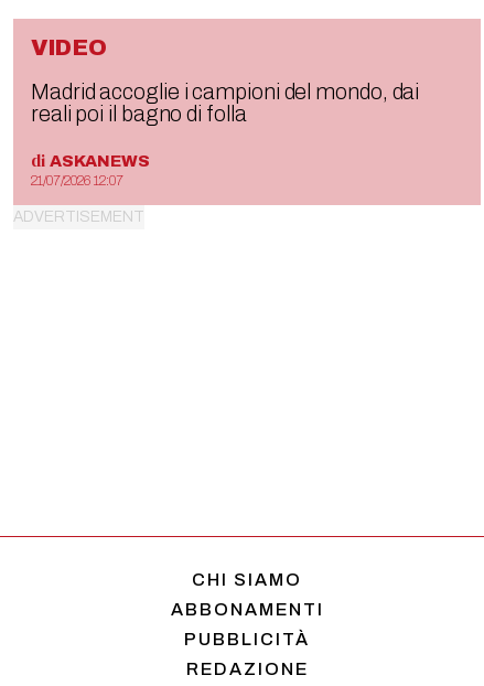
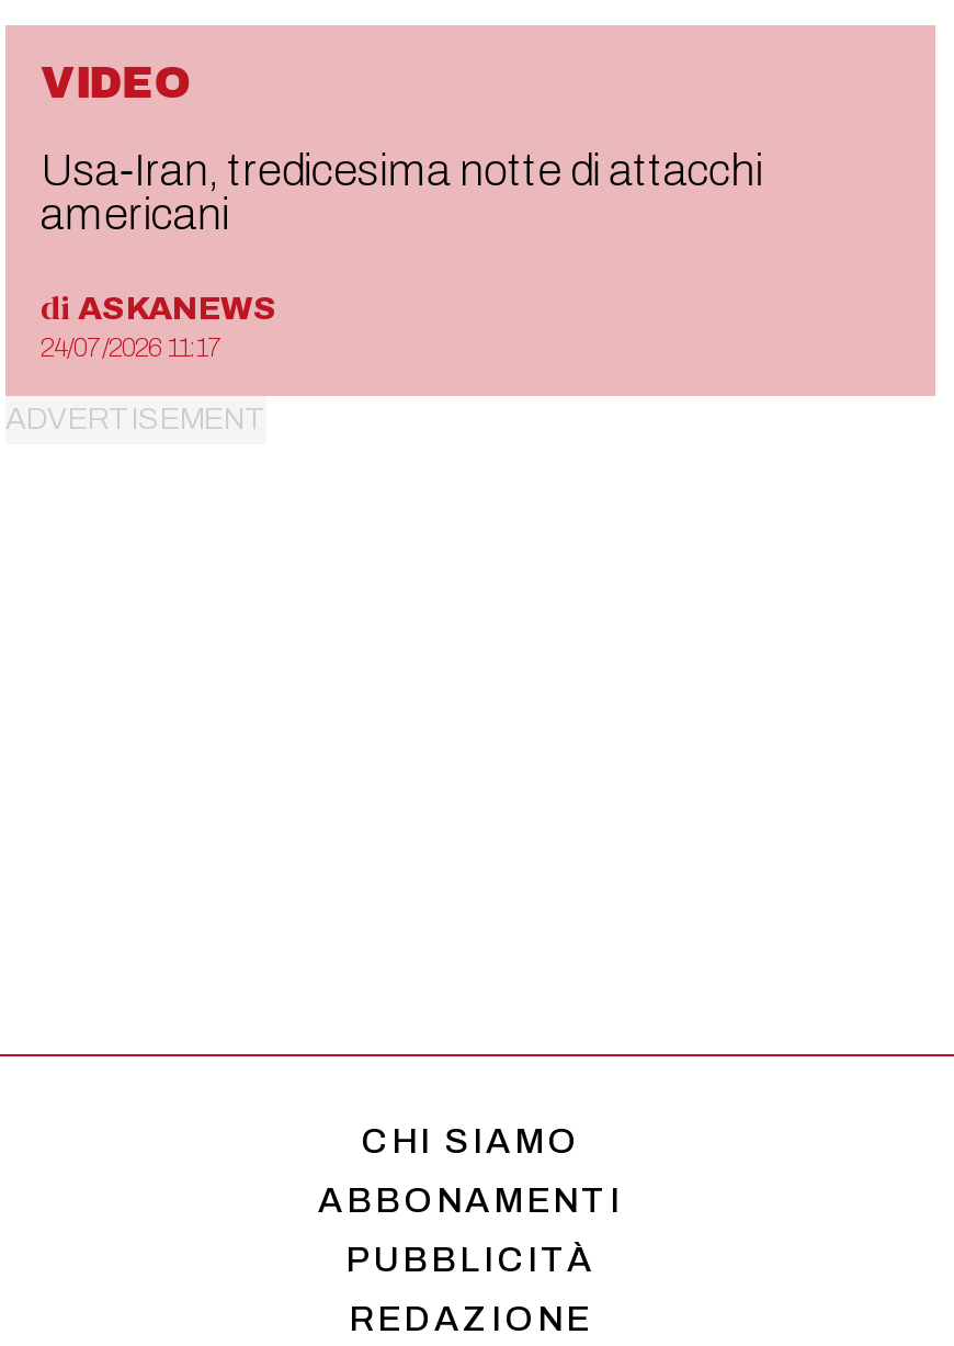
- Madrid accoglie i campioni del mondo, dai
- reali poi il bagno di folla
+ Usa-Iran, tredicesima notte di attacchi
+ americani

- 21/07/2026 12:07
+ 24/07/2026 11:17
